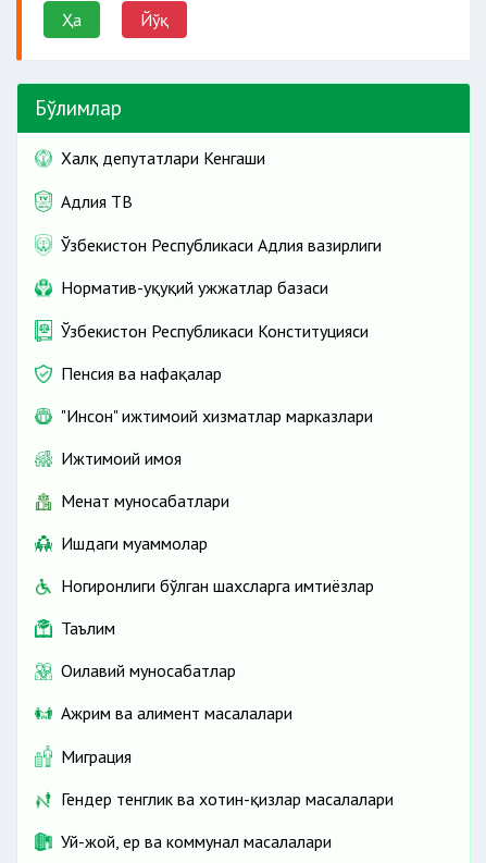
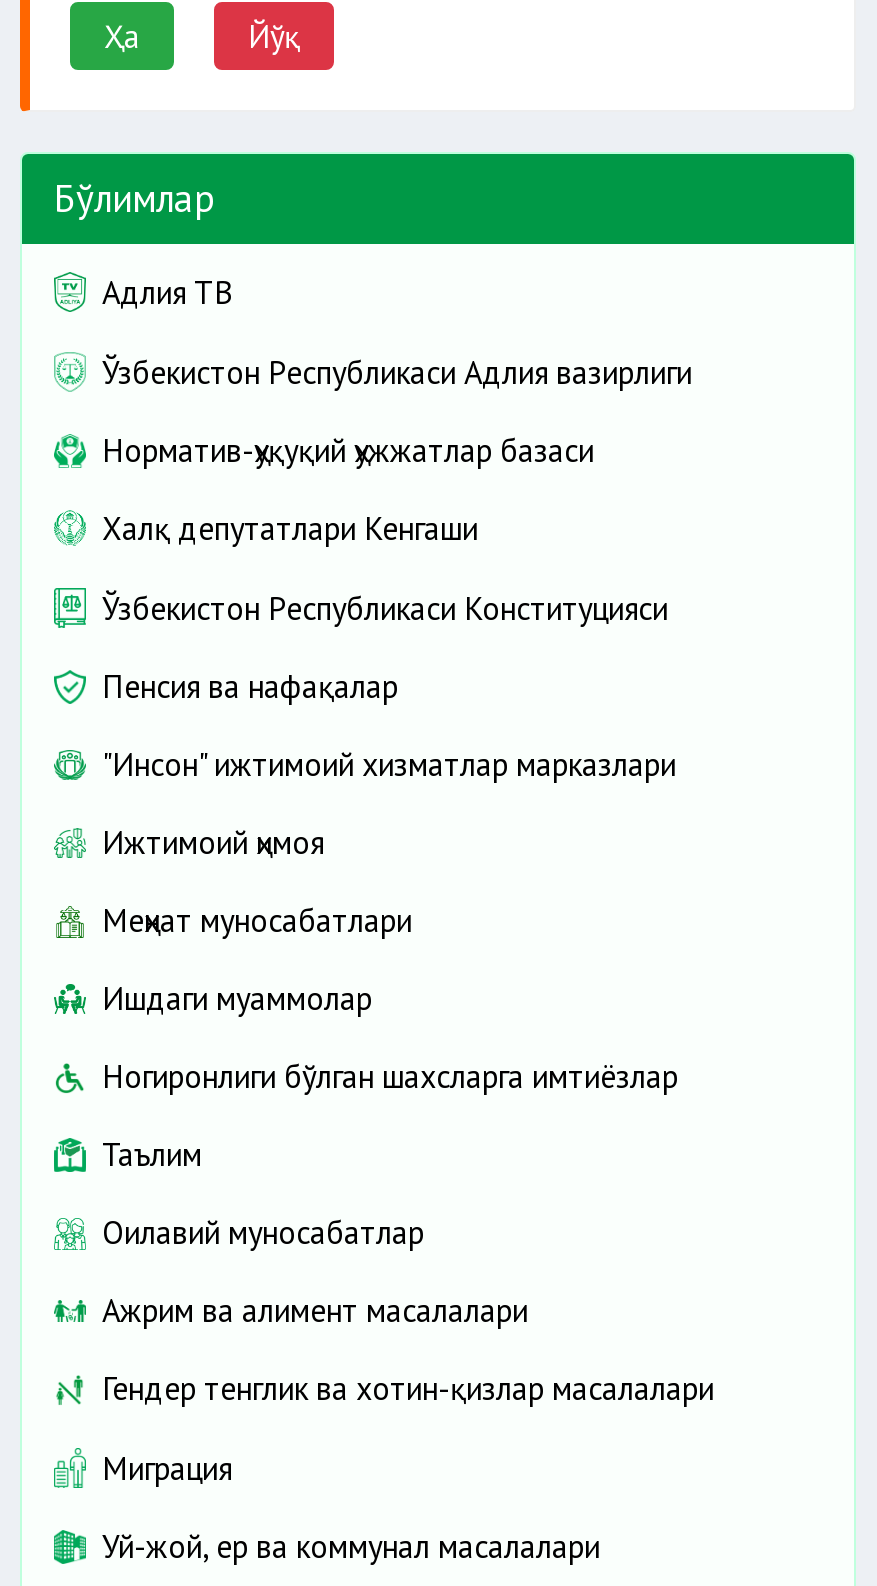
moved down: Халқ депутатлари Кенгаши

moved up: Адлия ТВ | Ўзбекистон Республикаси Адлия вазирлиги | Норматив-ҳуқуқий ҳужжатлар базаси

moved down: Миграция

moved up: Гендер тенглик ва хотин-қизлар масалалари
